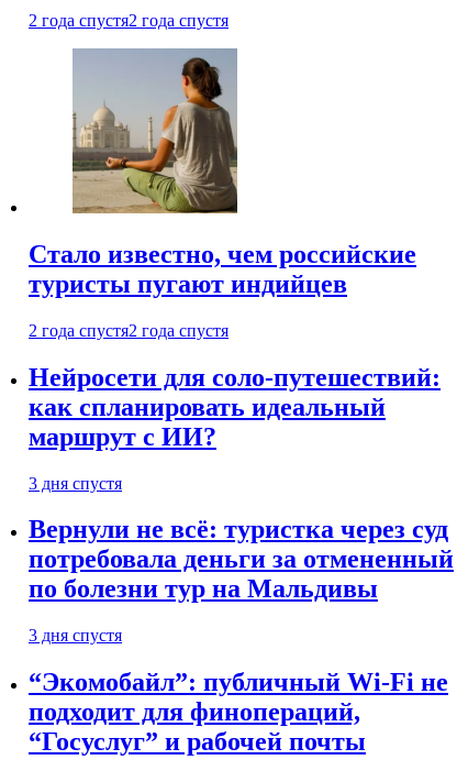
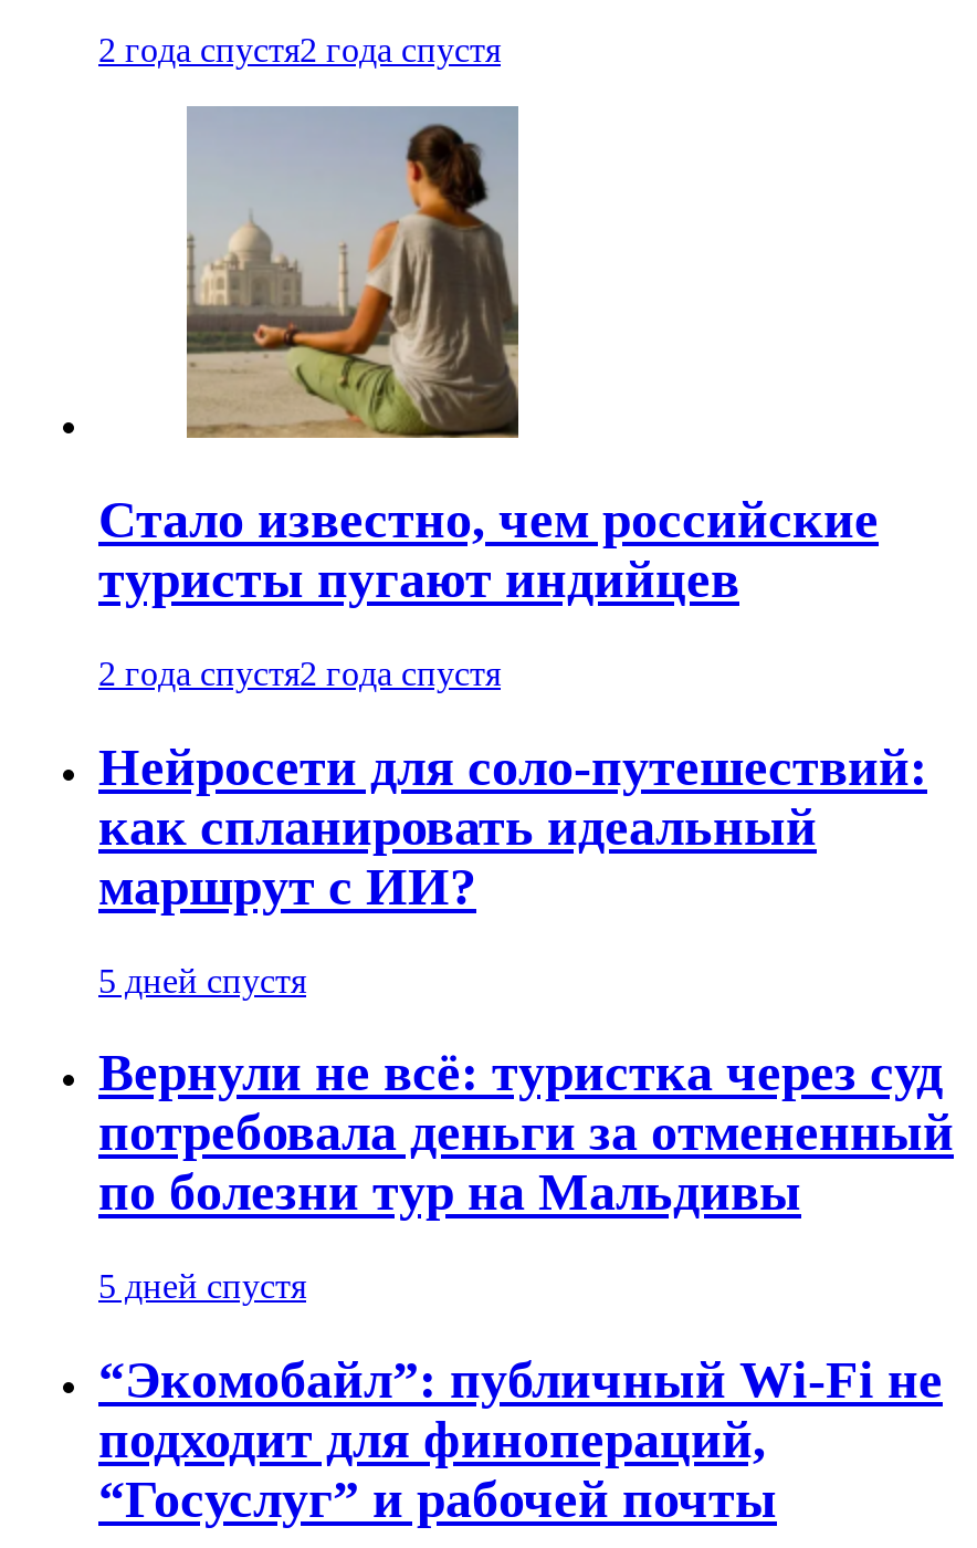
- 3 дня спустя
+ 5 дней спустя

- 3 дня спустя
+ 5 дней спустя
